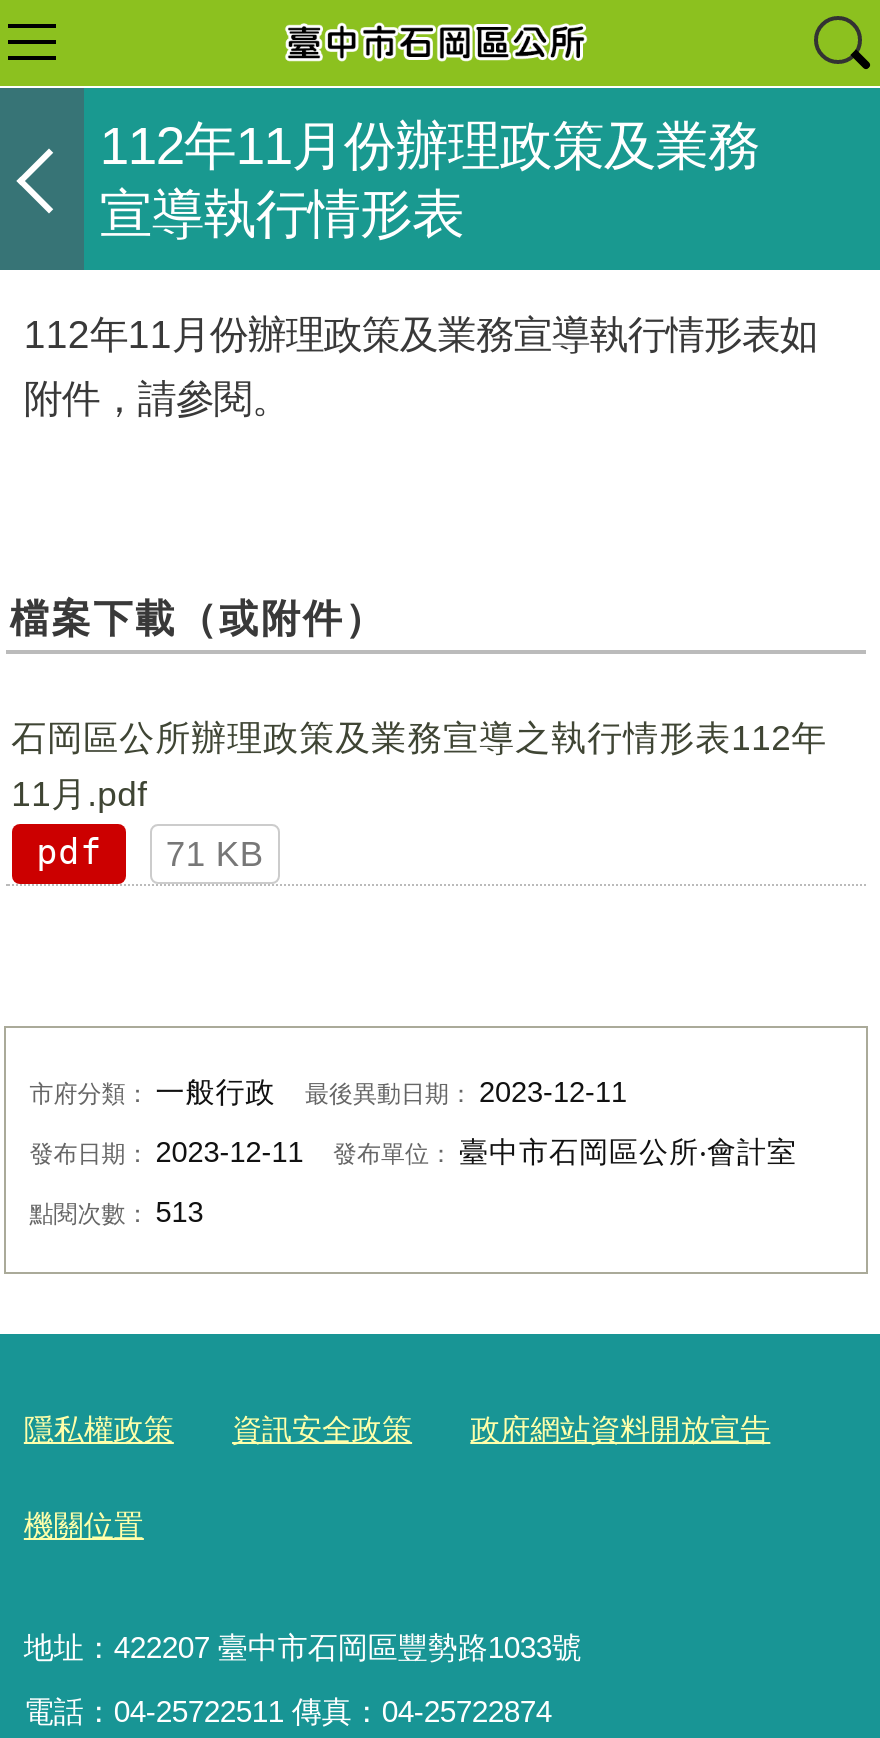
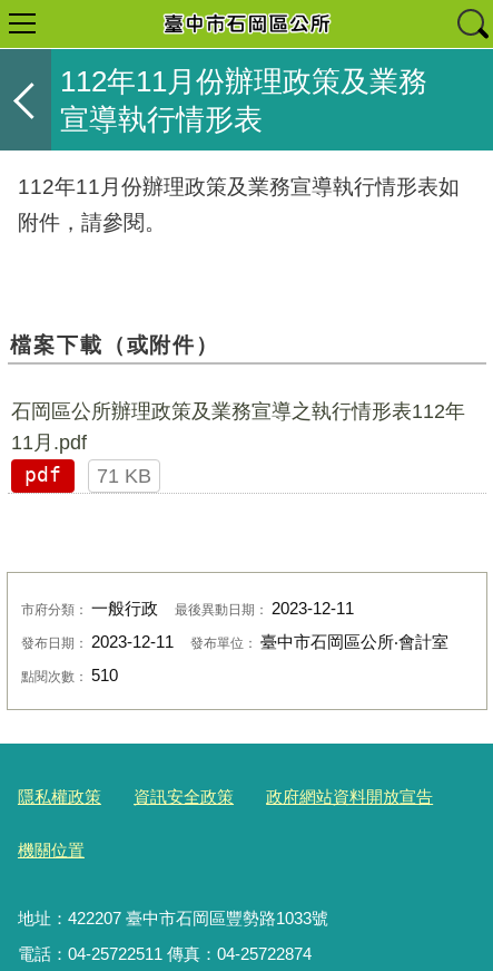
- 點閱次數：513
+ 點閱次數：510
